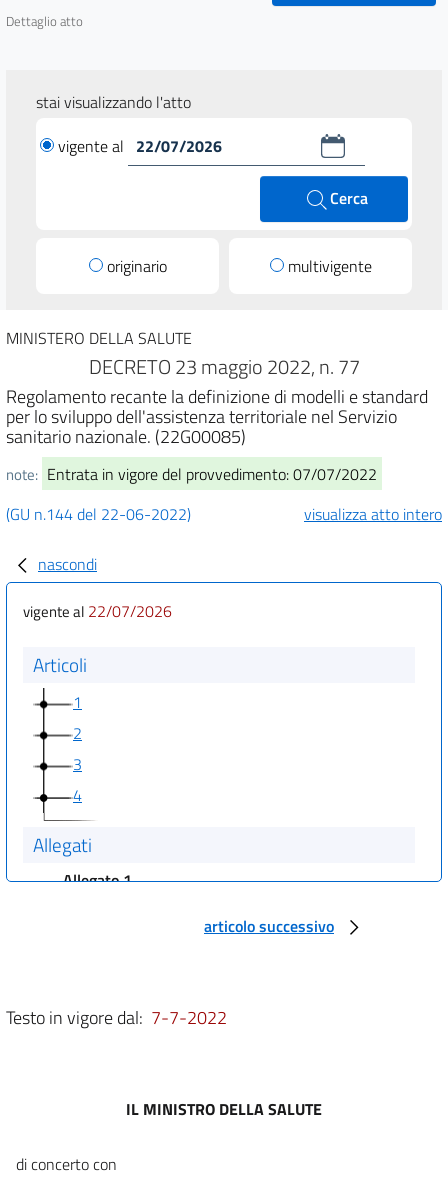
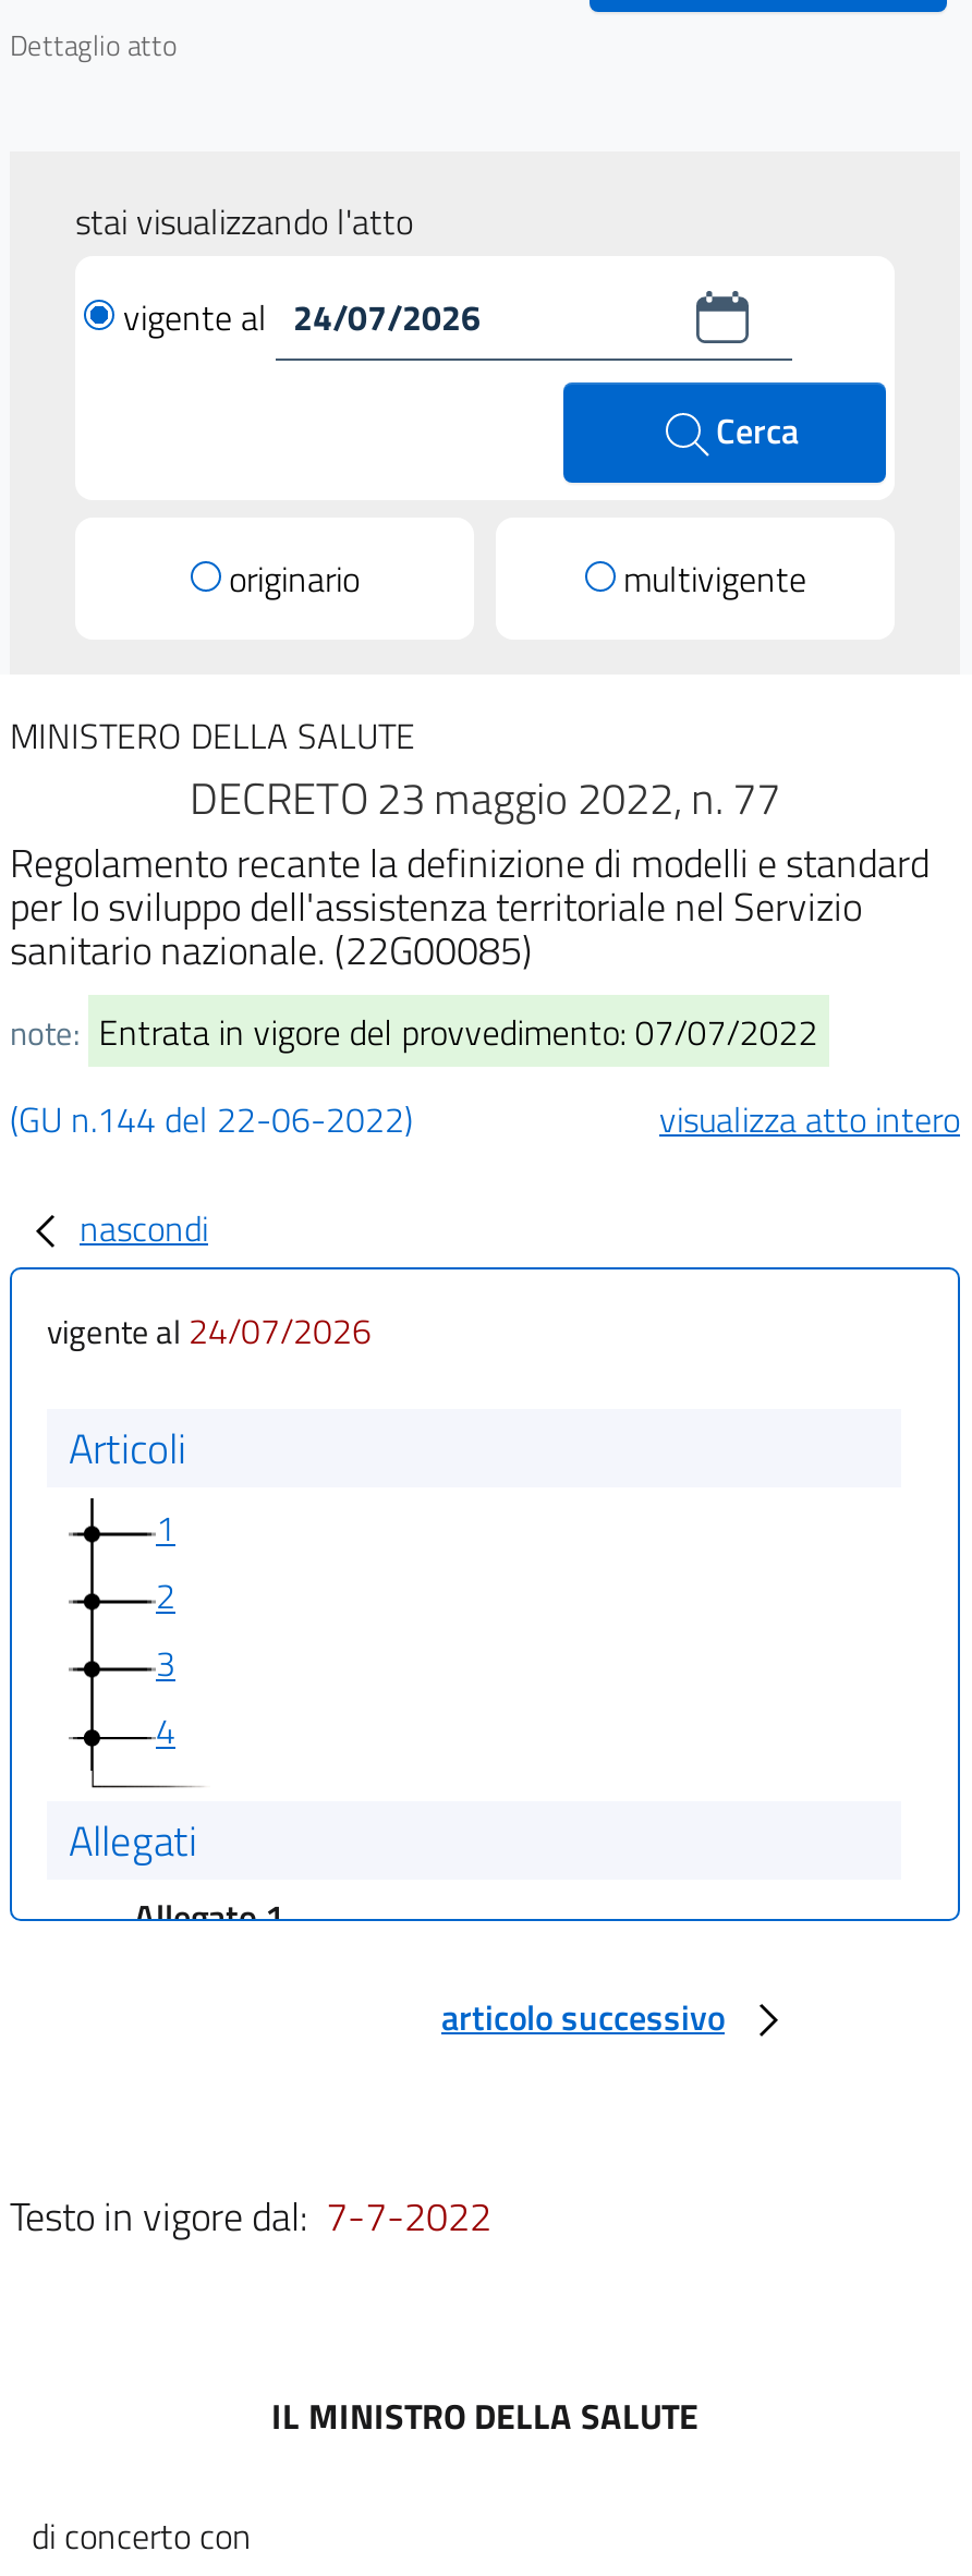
- vigente al 22/07/2026
+ vigente al 24/07/2026
